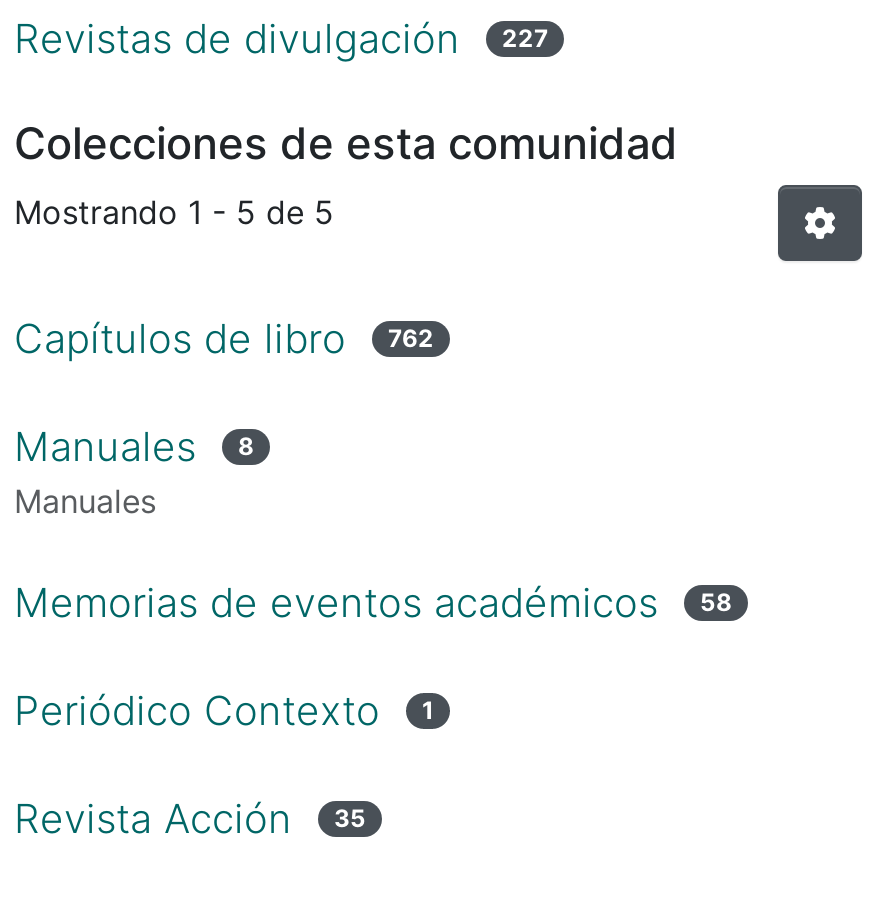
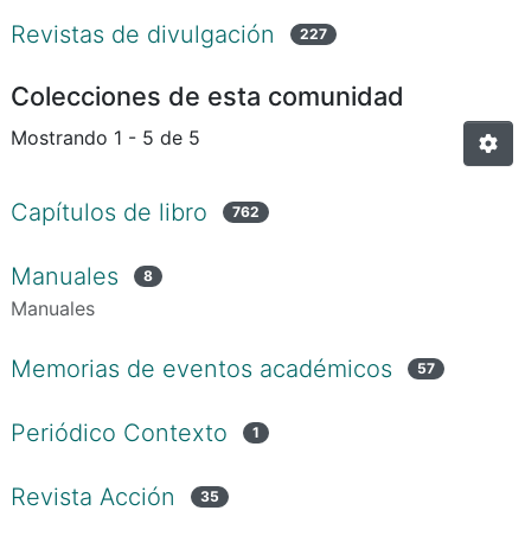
- Memorias de eventos académicos 58
+ Memorias de eventos académicos 57
